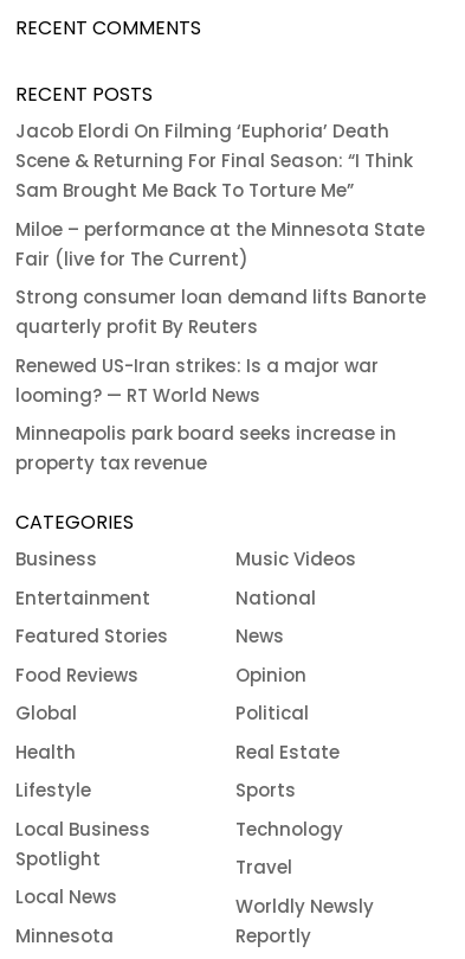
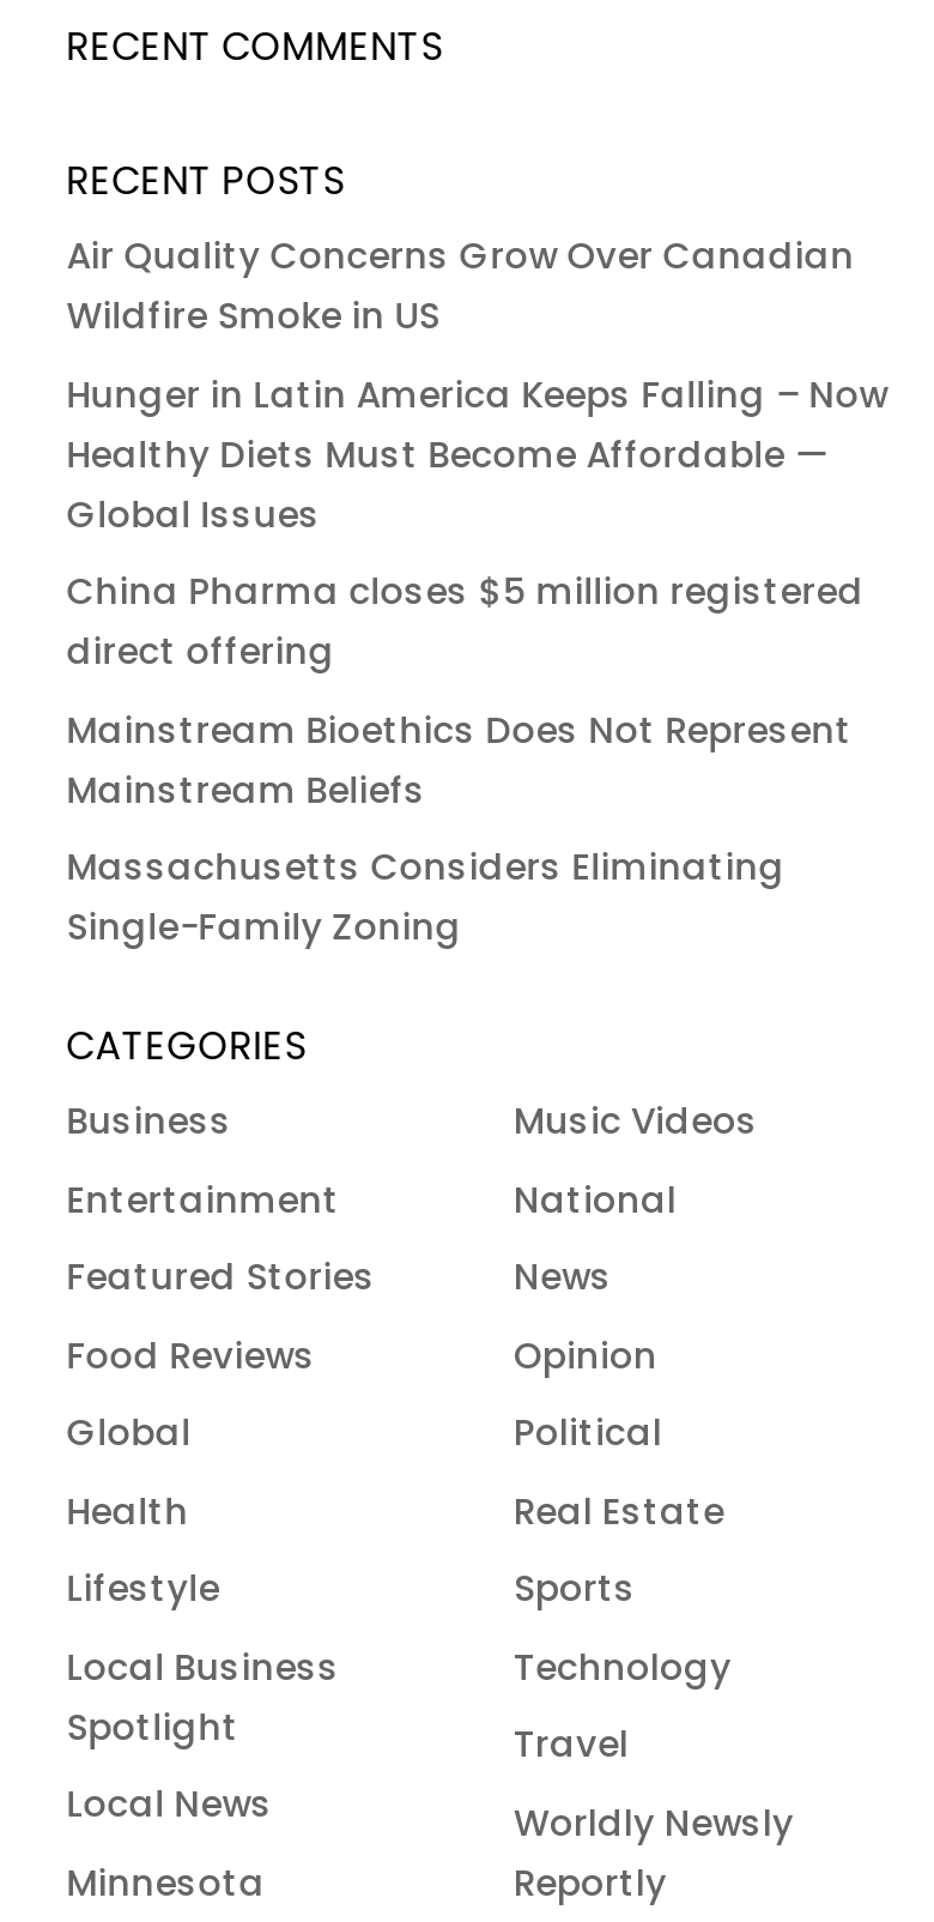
- Jacob Elordi On Filming ‘Euphoria’ Death
- Scene & Returning For Final Season: “I Think
- Sam Brought Me Back To Torture Me”
+ Air Quality Concerns Grow Over Canadian
+ Wildfire Smoke in US

- Miloe – performance at the Minnesota State
- Fair (live for The Current)
+ Hunger in Latin America Keeps Falling – Now
+ Healthy Diets Must Become Affordable —
+ Global Issues

- Strong consumer loan demand lifts Banorte
- quarterly profit By Reuters
+ China Pharma closes $5 million registered
+ direct offering

- Renewed US-Iran strikes: Is a major war
- looming? — RT World News
+ Mainstream Bioethics Does Not Represent
+ Mainstream Beliefs

- Minneapolis park board seeks increase in
- property tax revenue
+ Massachusetts Considers Eliminating
+ Single-Family Zoning
